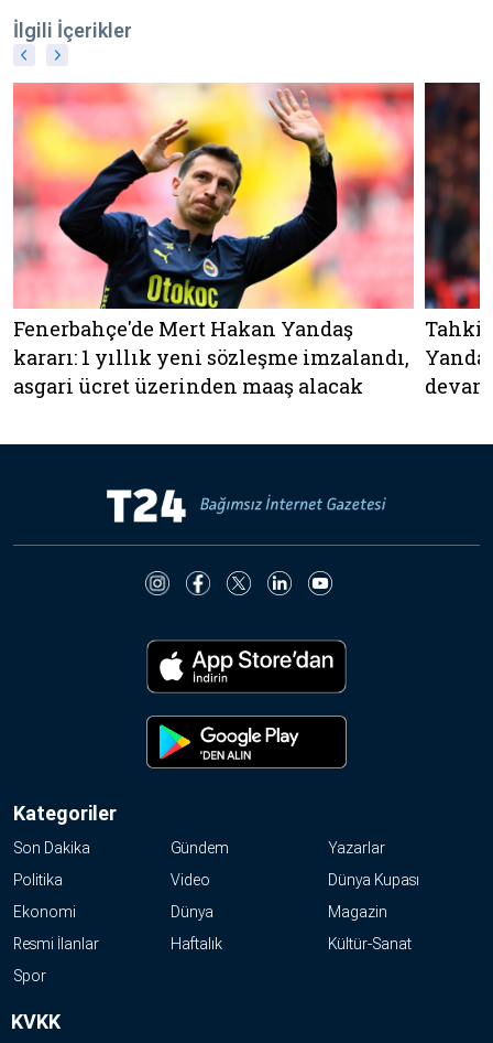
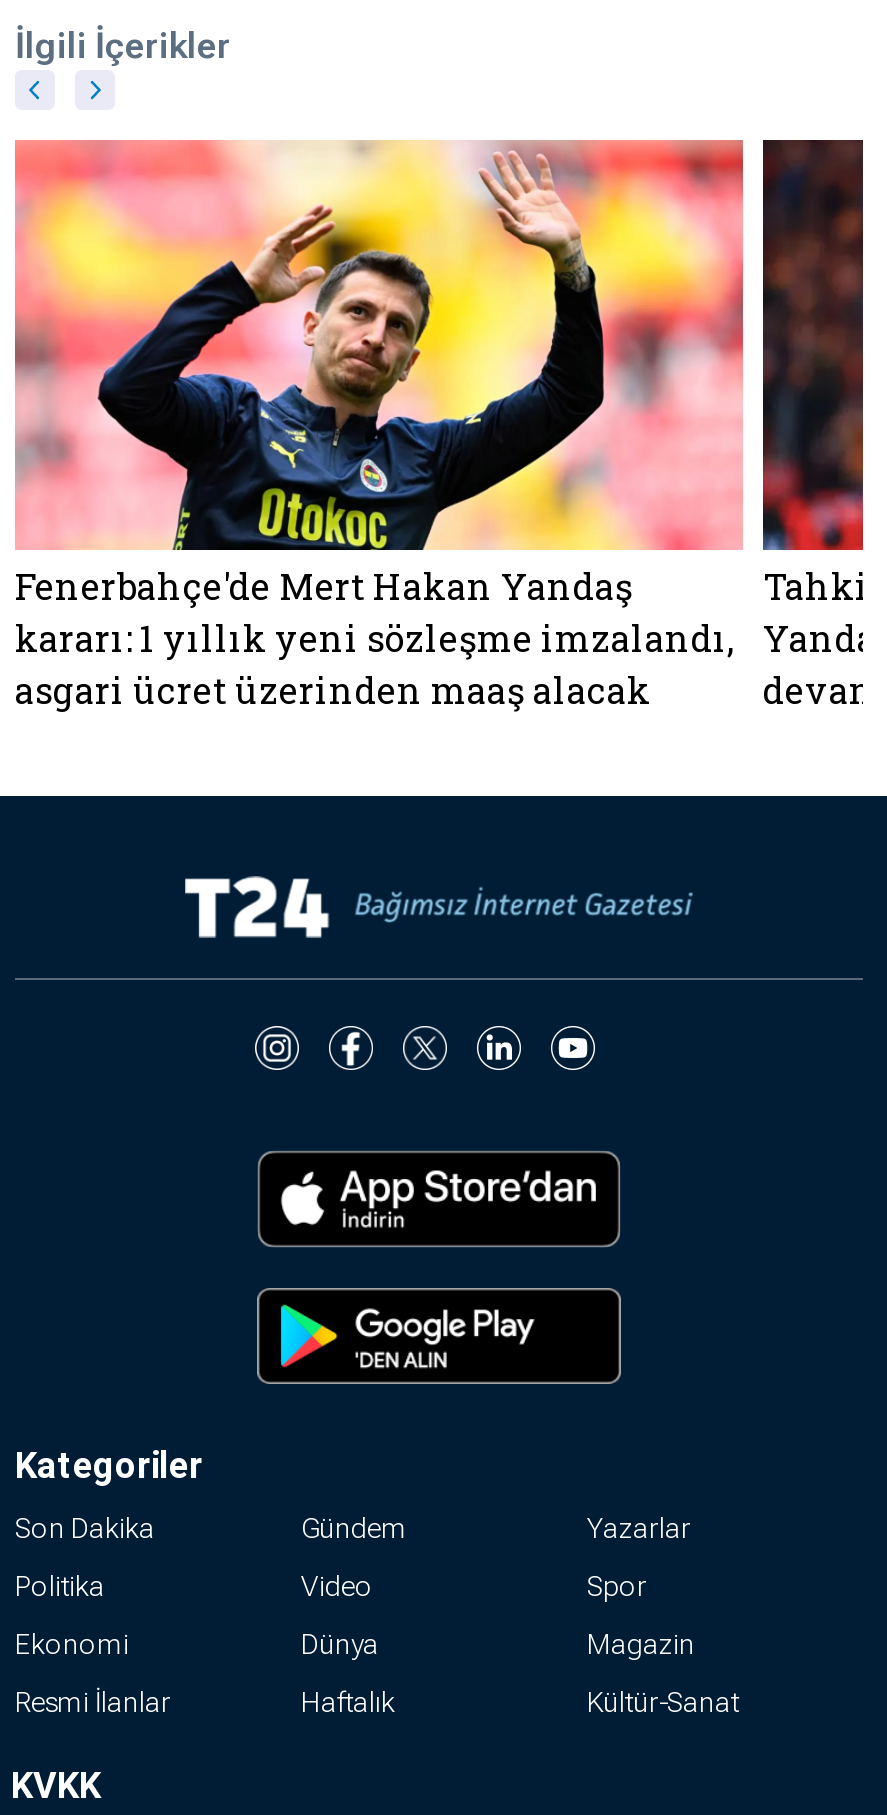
- Dünya Kupası

moved up: Spor
